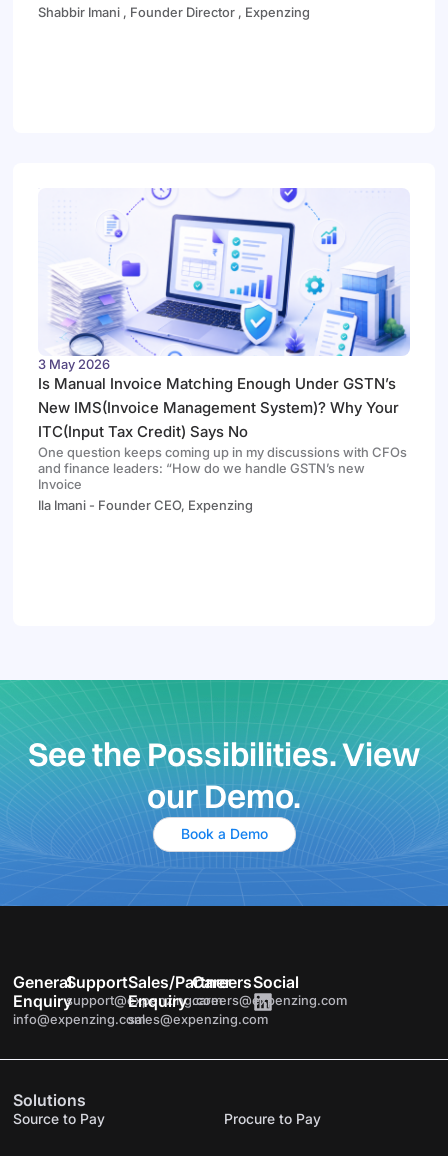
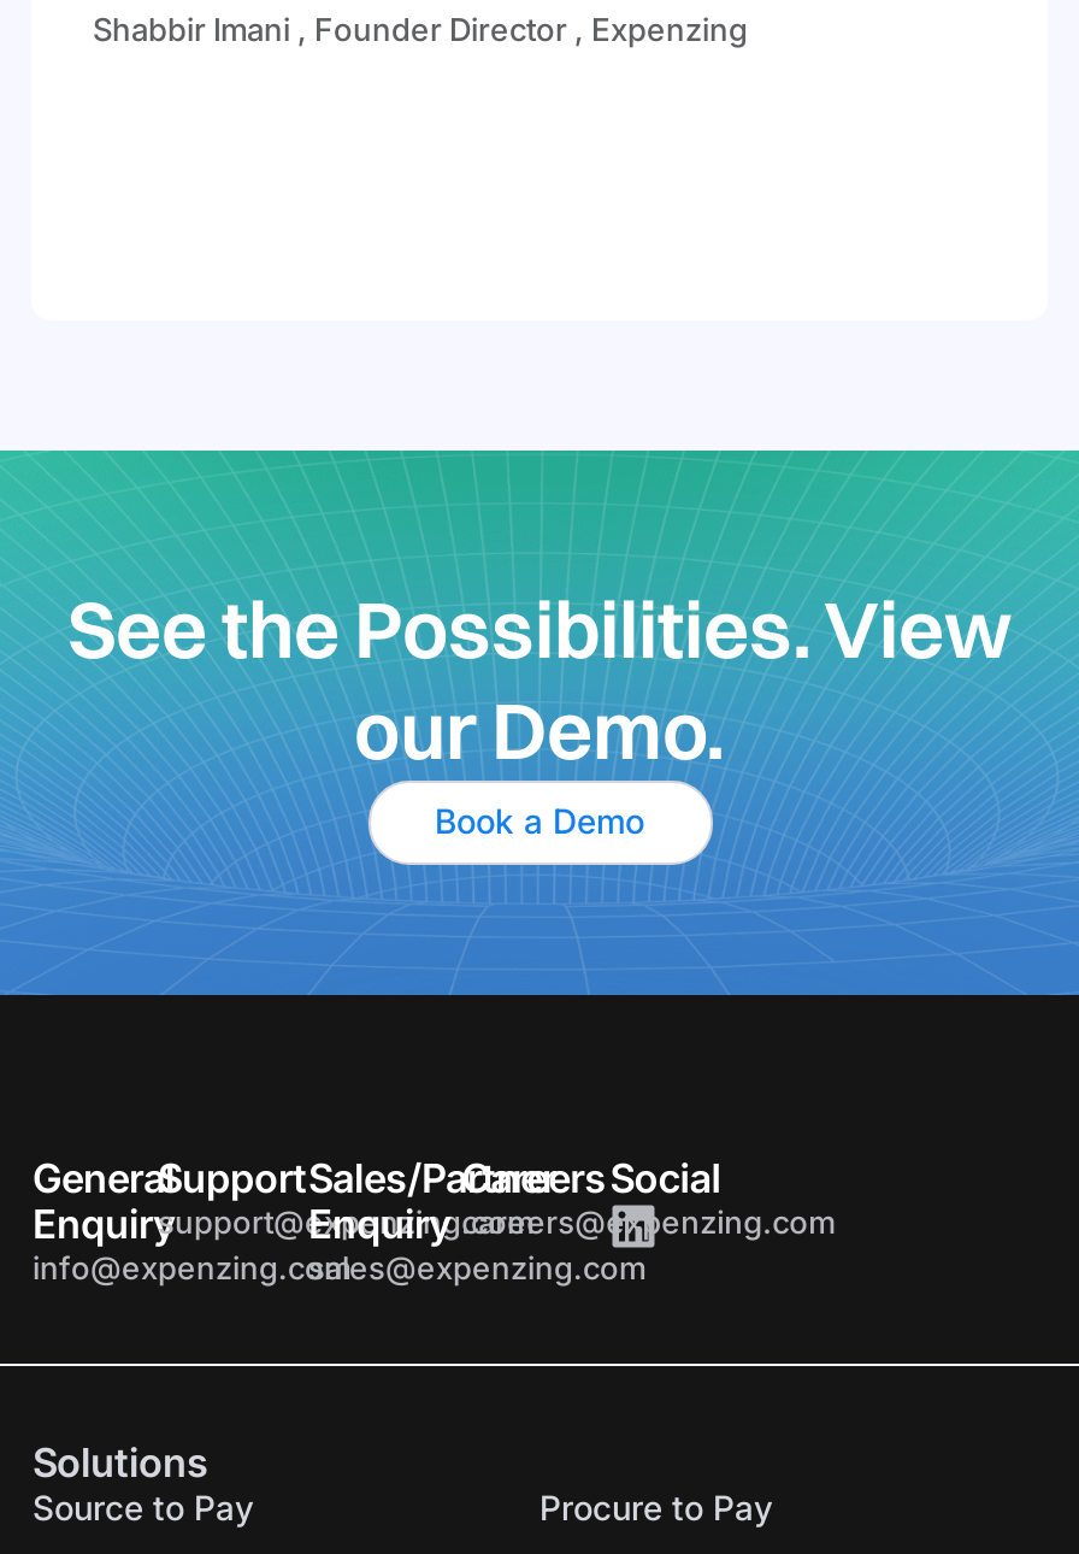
- [image]
- 3 May 2026
- Is Manual Invoice Matching Enough Under GSTN’s
- New IMS(Invoice Management System)? Why Your
- ITC(Input Tax Credit) Says No
- One question keeps coming up in my discussions with CFOs
- and finance leaders: “How do we handle GSTN’s new
- Invoice
- Ila Imani - Founder CEO, Expenzing
